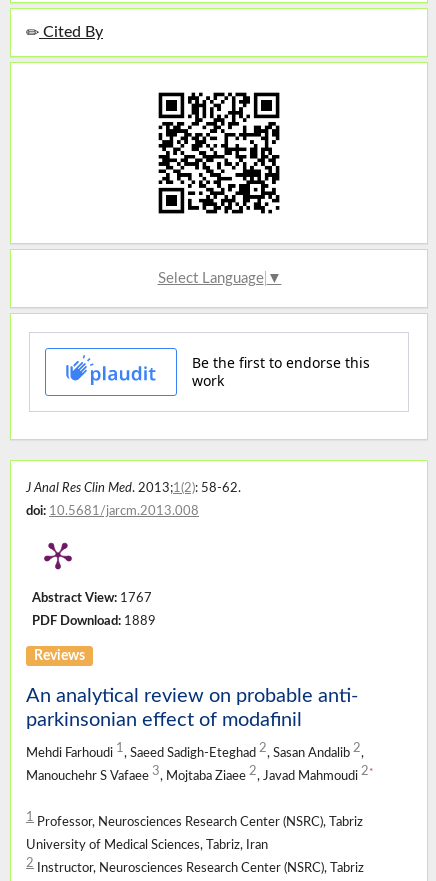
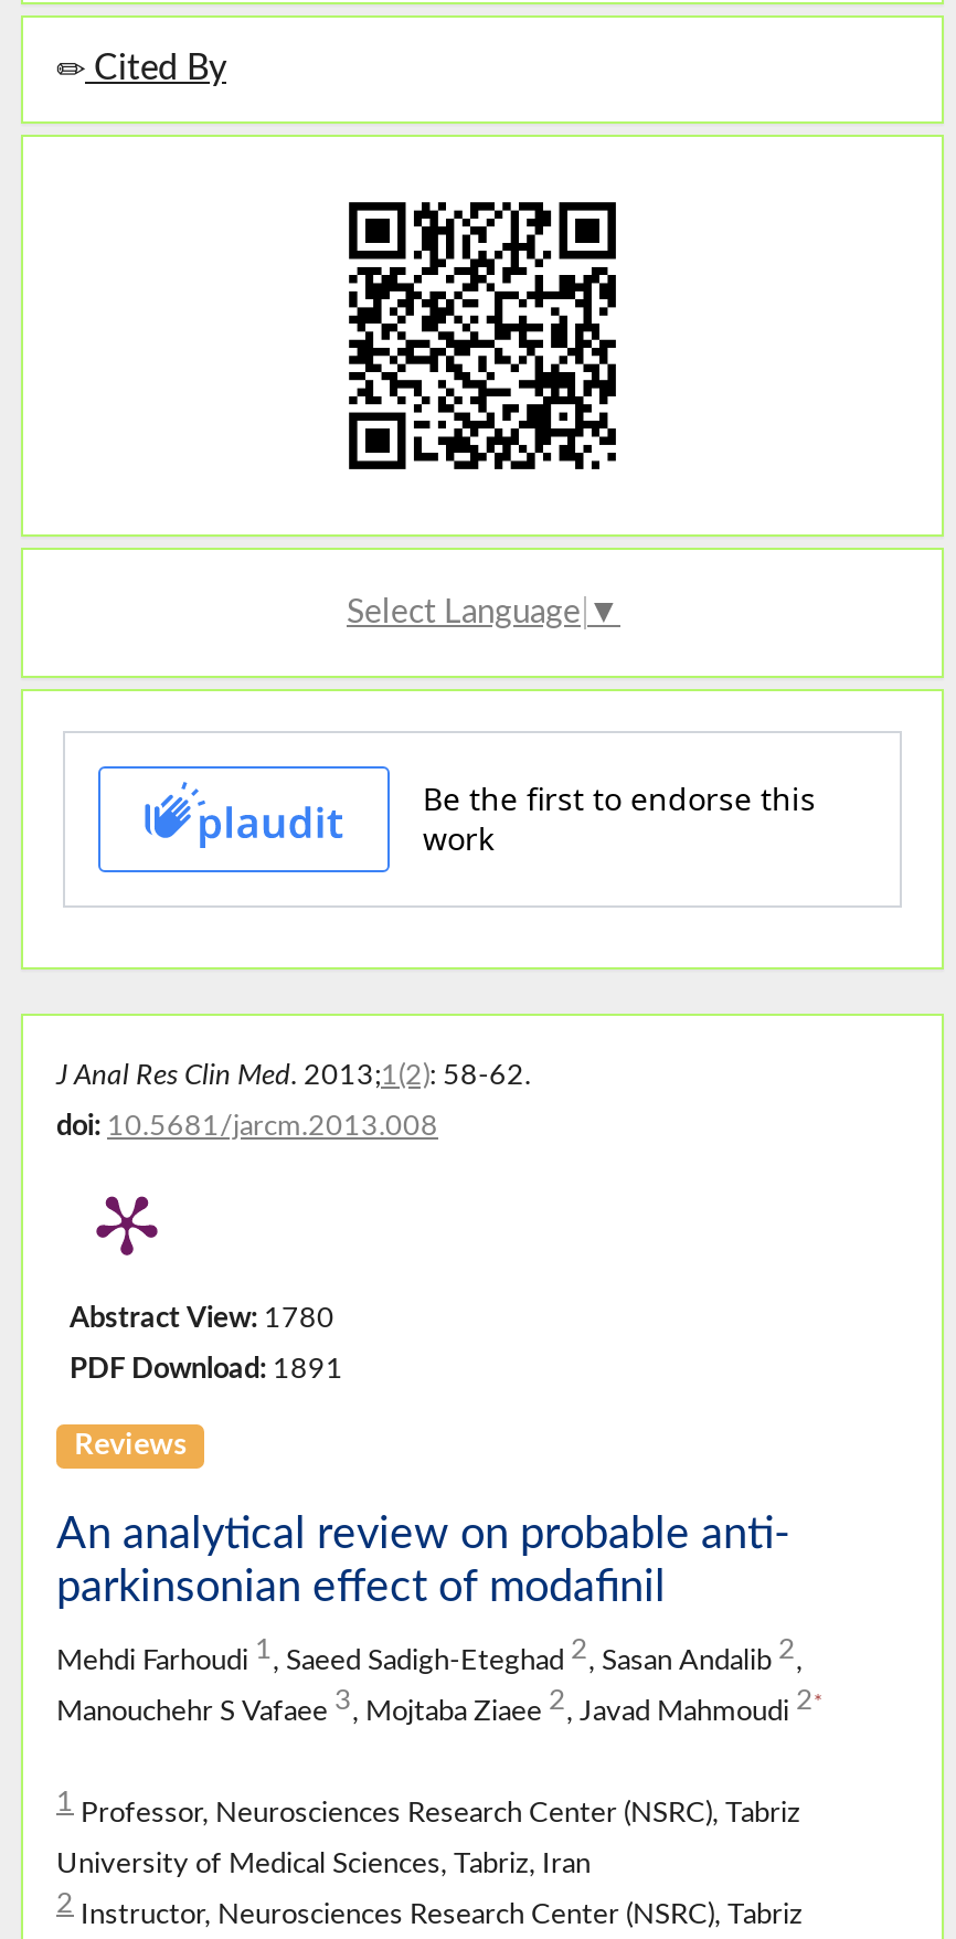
- Abstract View: 1767
+ Abstract View: 1780

- PDF Download: 1889
+ PDF Download: 1891
